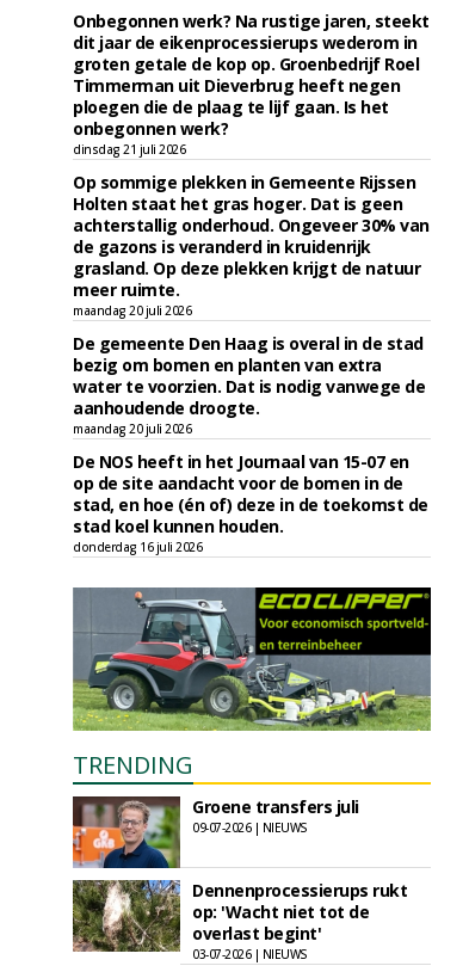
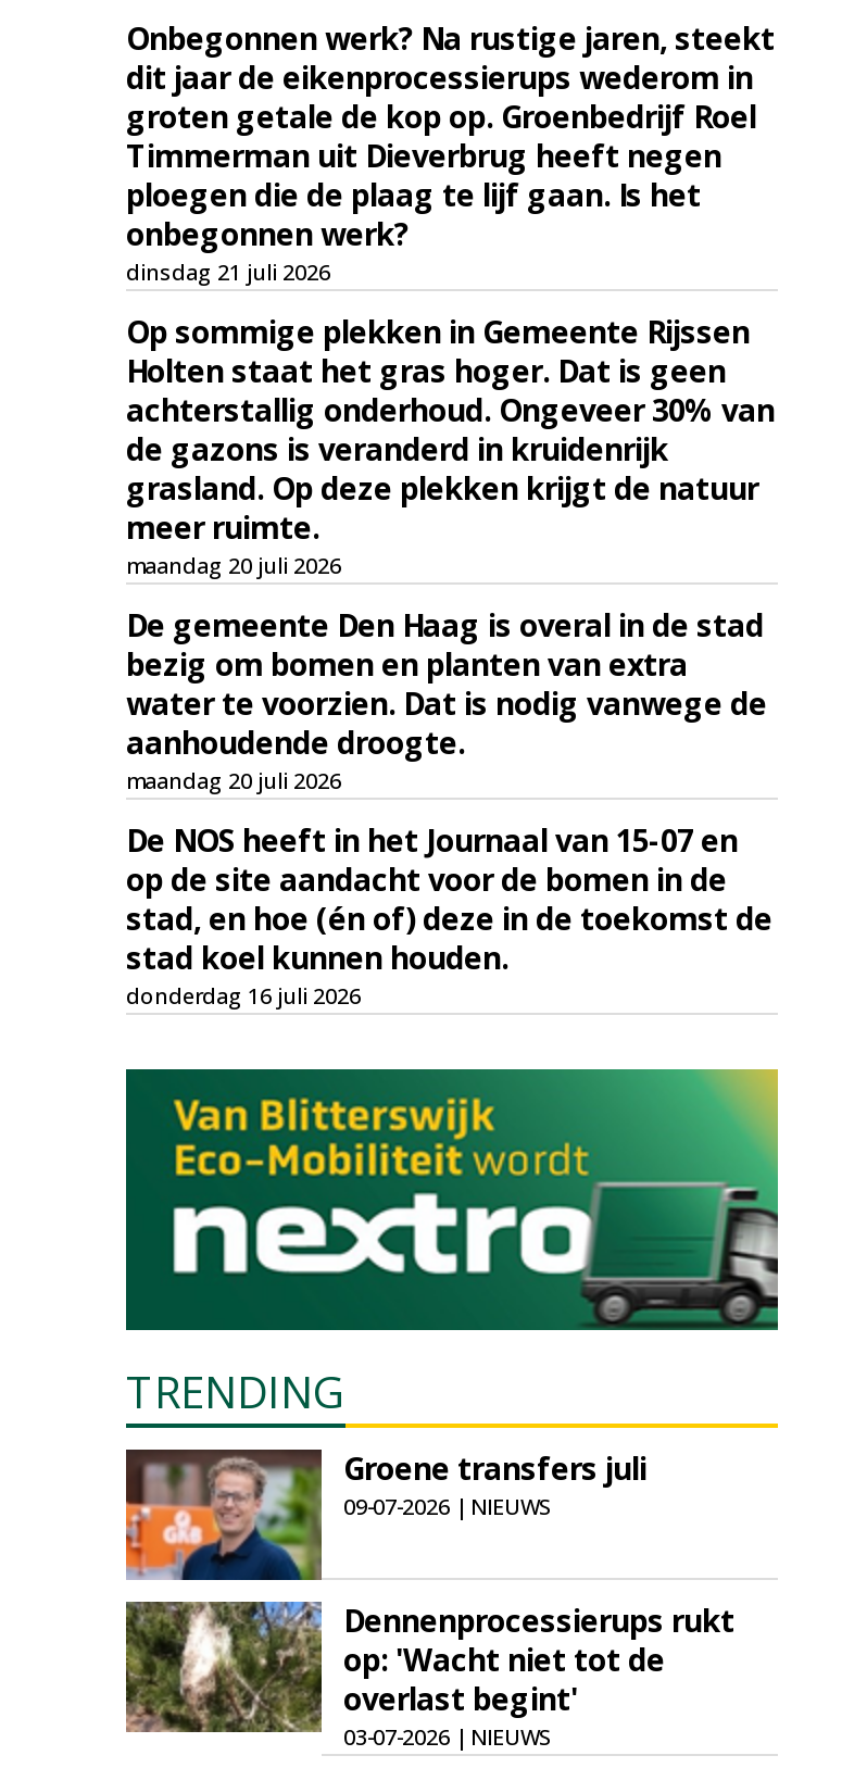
- [image]
+ [image]
